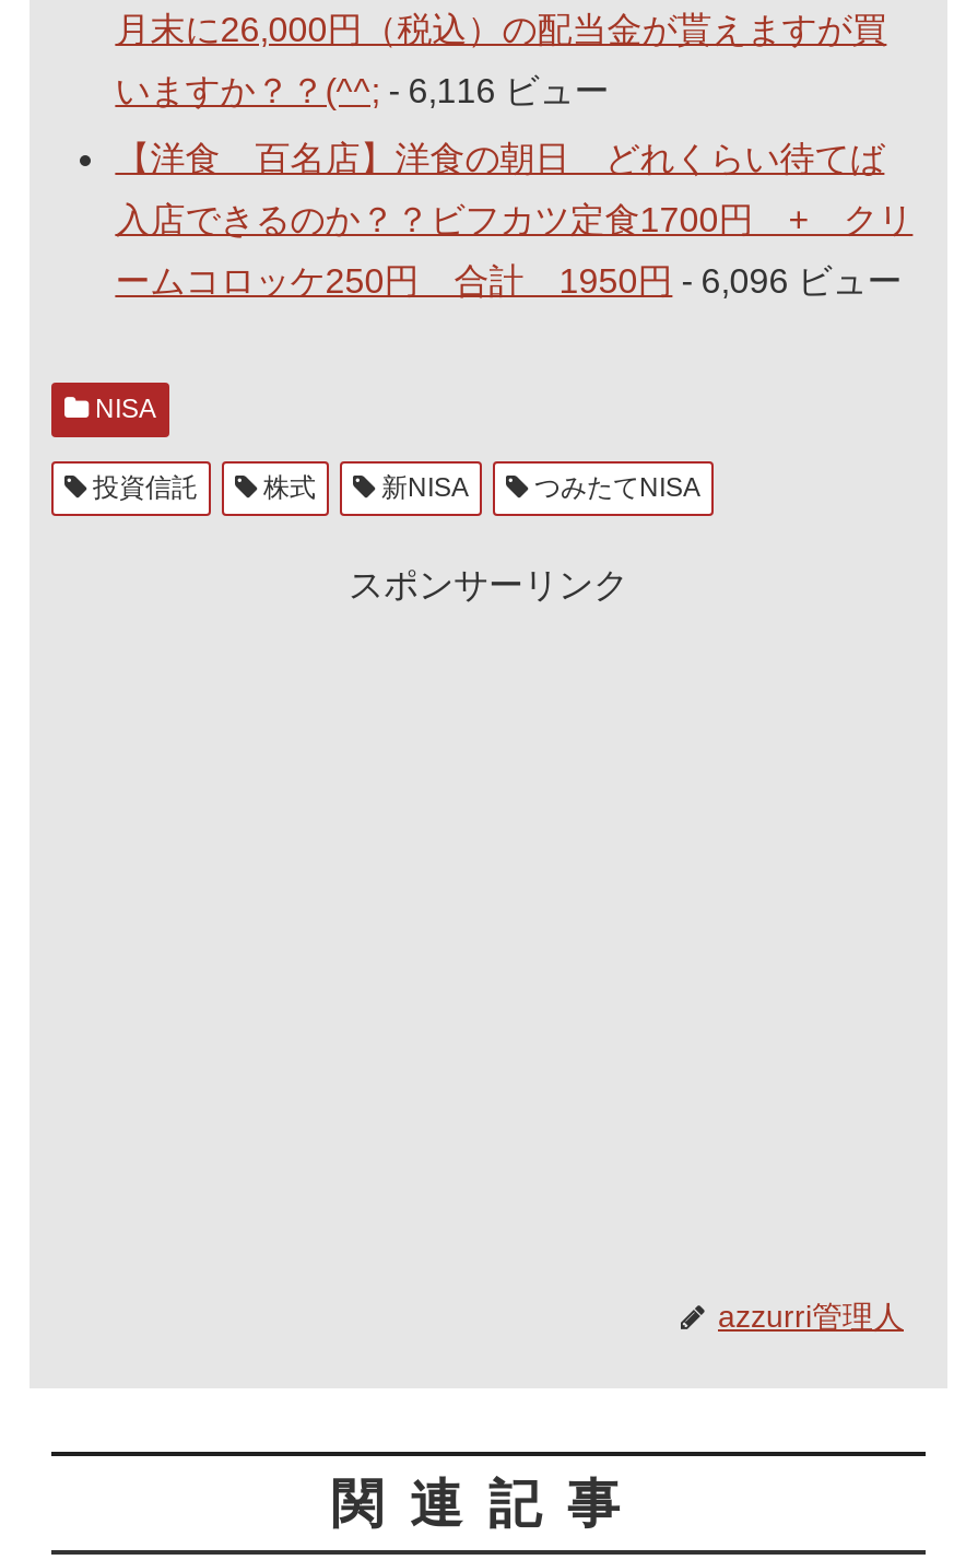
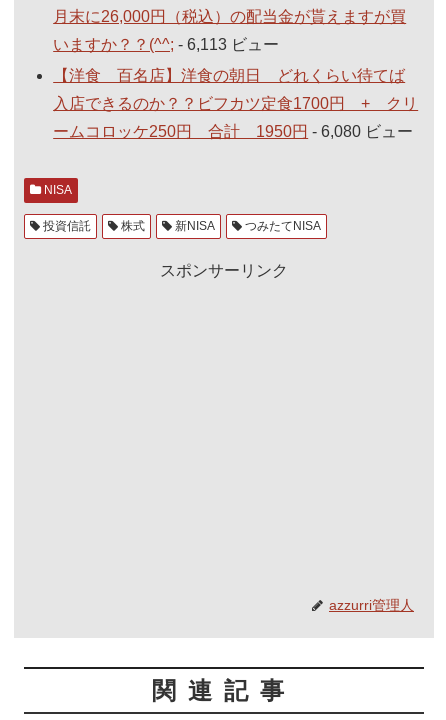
- いますか？？(^^; - 6,116 ビュー
+ いますか？？(^^; - 6,113 ビュー

- ームコロッケ250円 合計 1950円- 6,096 ビュー
+ ームコロッケ250円 合計 1950円- 6,080 ビュー
